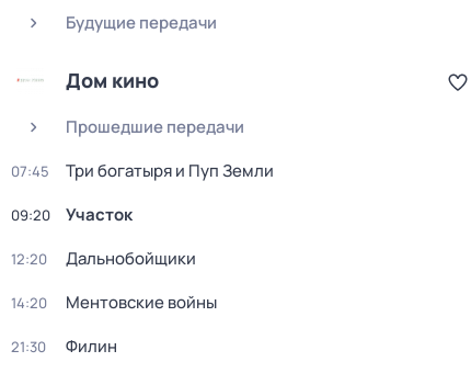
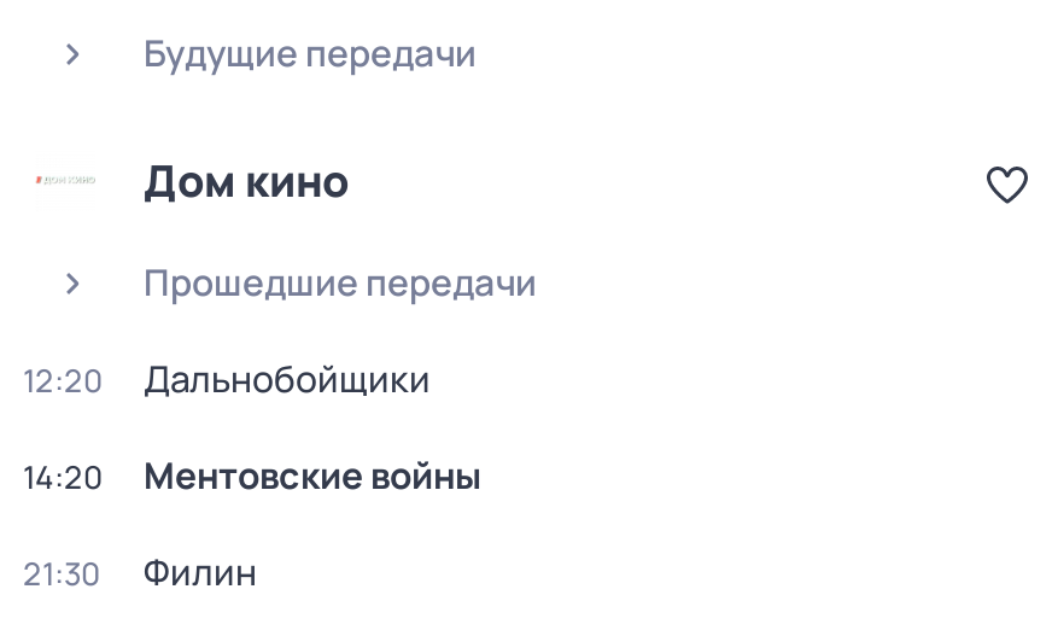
- 07:45
- Три богатыря и Пуп Земли
- 09:20
- Участок
